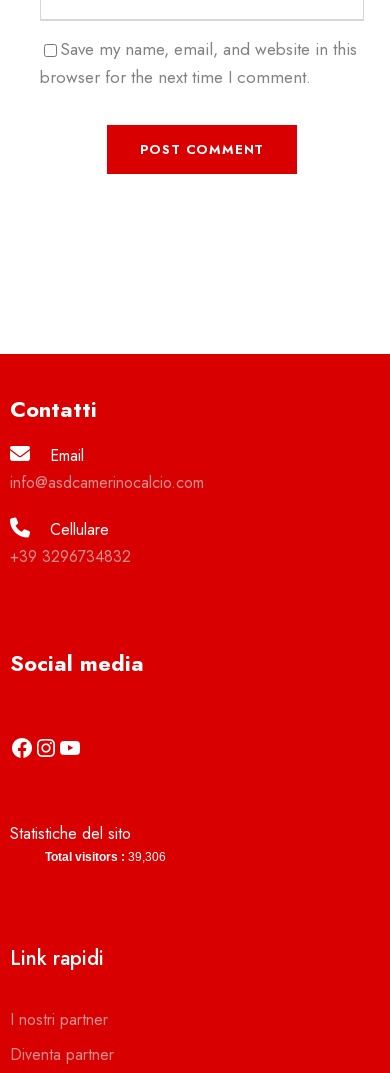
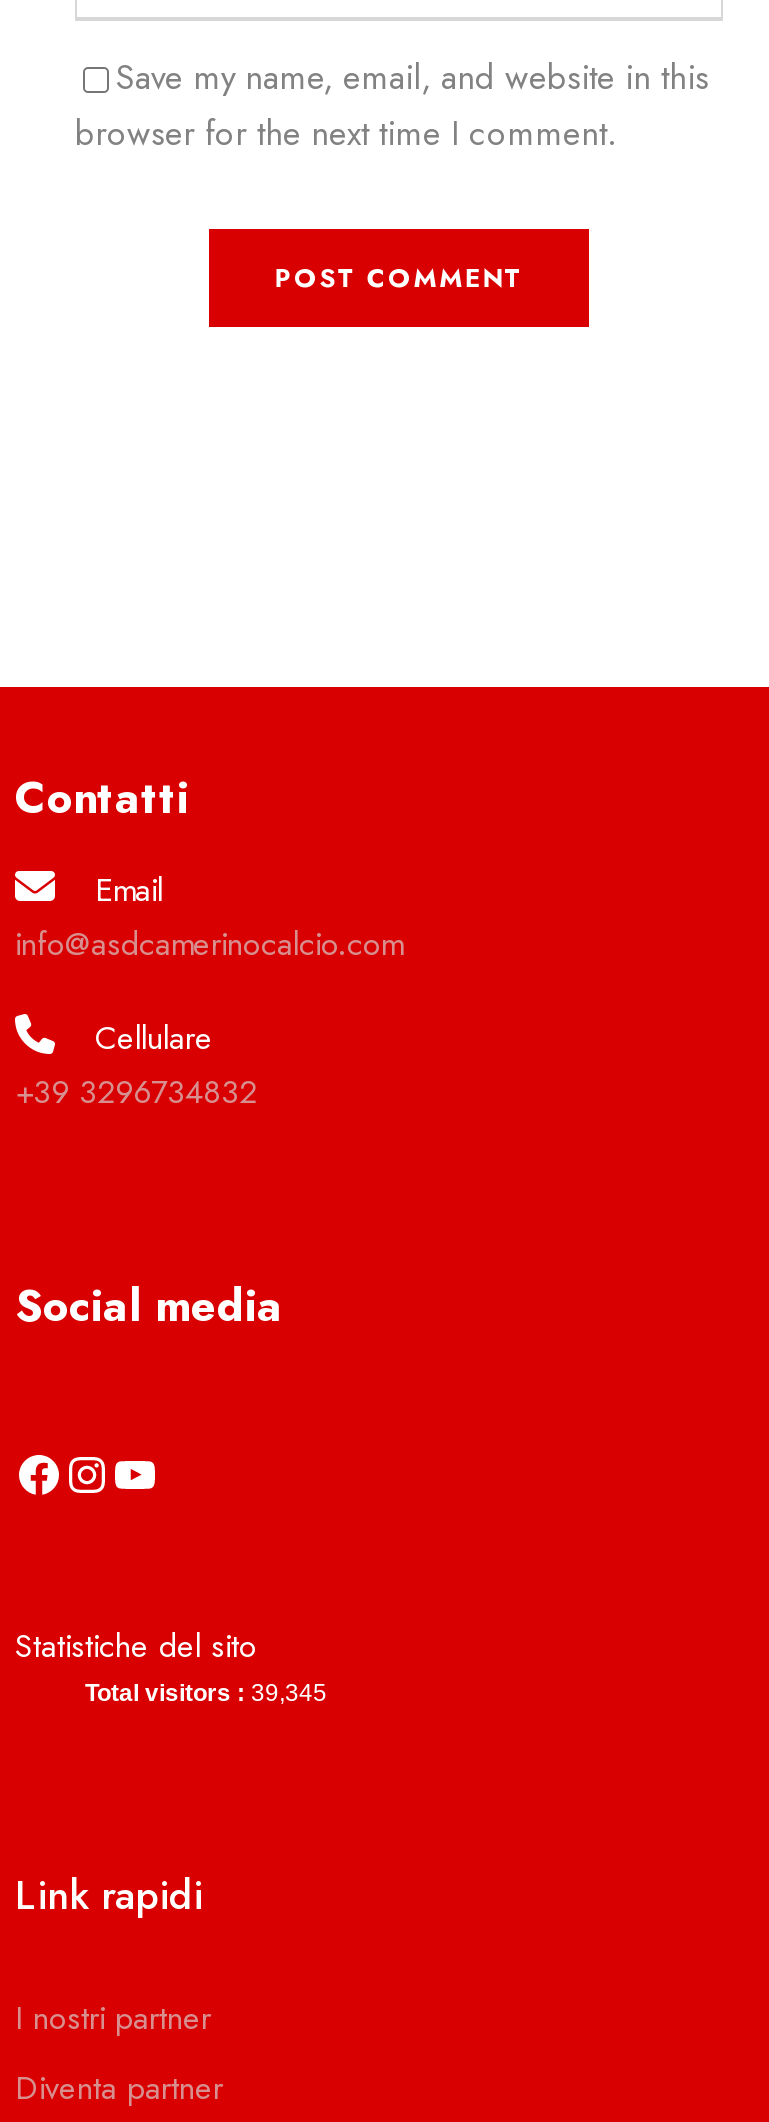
- Total visitors : 39,306
+ Total visitors : 39,345
